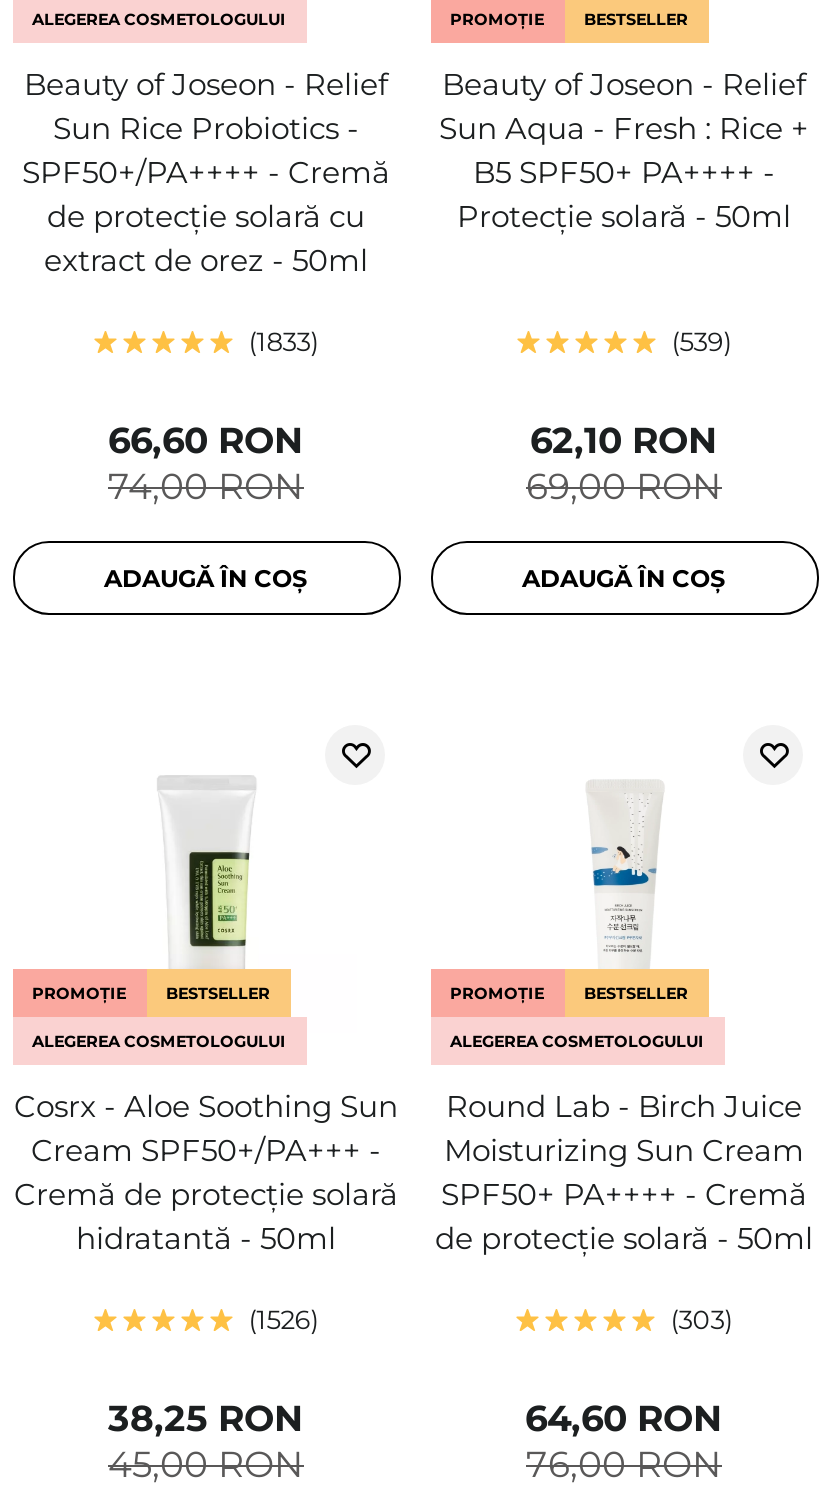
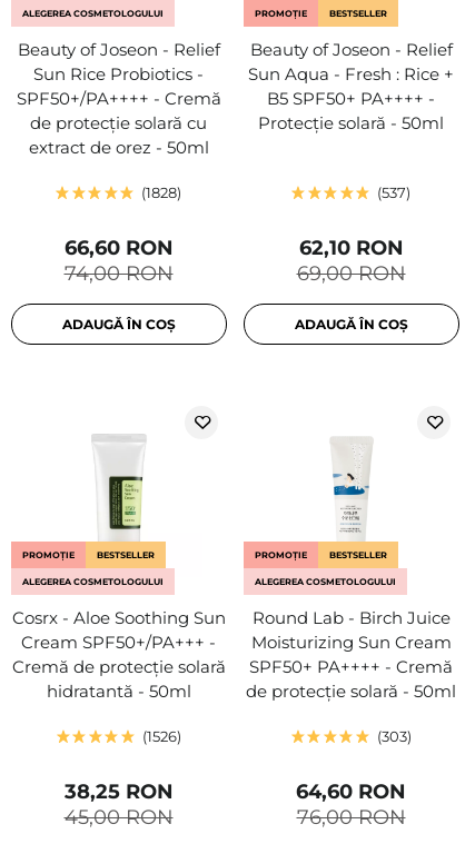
- 1833
+ 1828

- 539
+ 537
